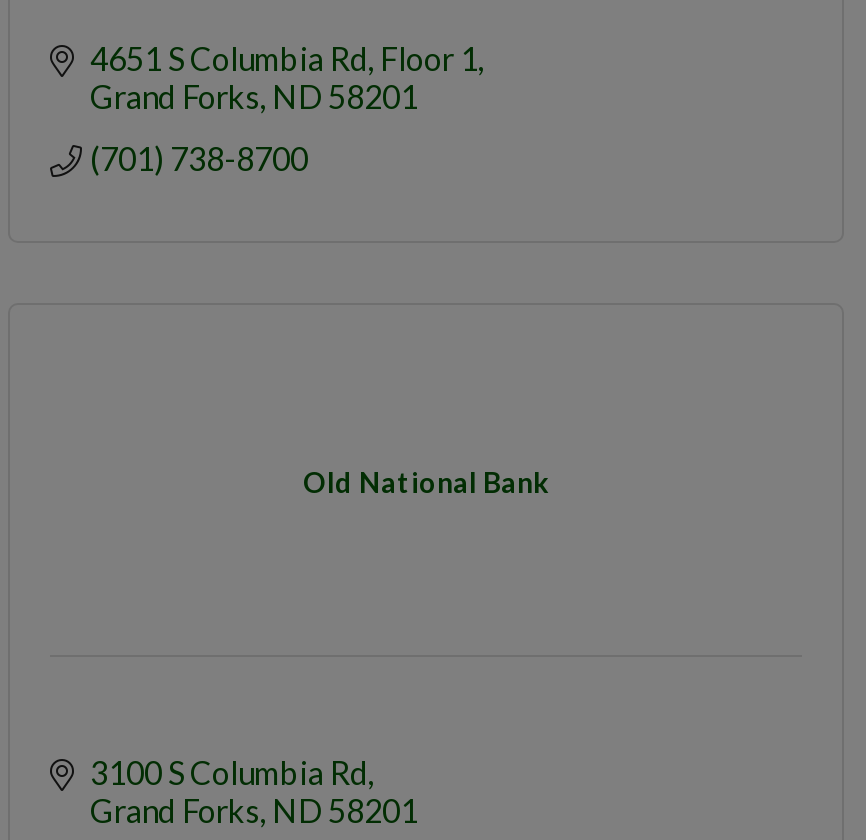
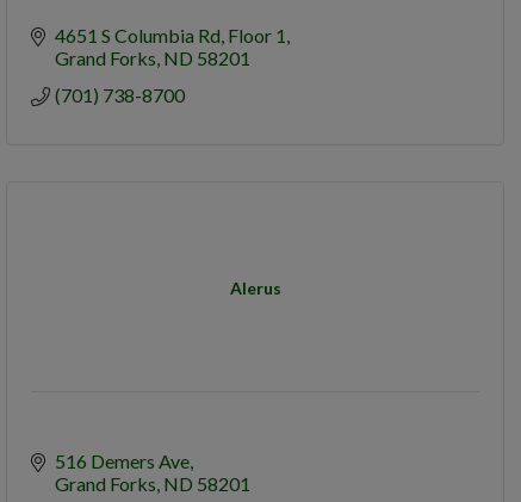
- Old National Bank
+ Alerus

- 3100 S Columbia Rd
+ 516 Demers Ave
